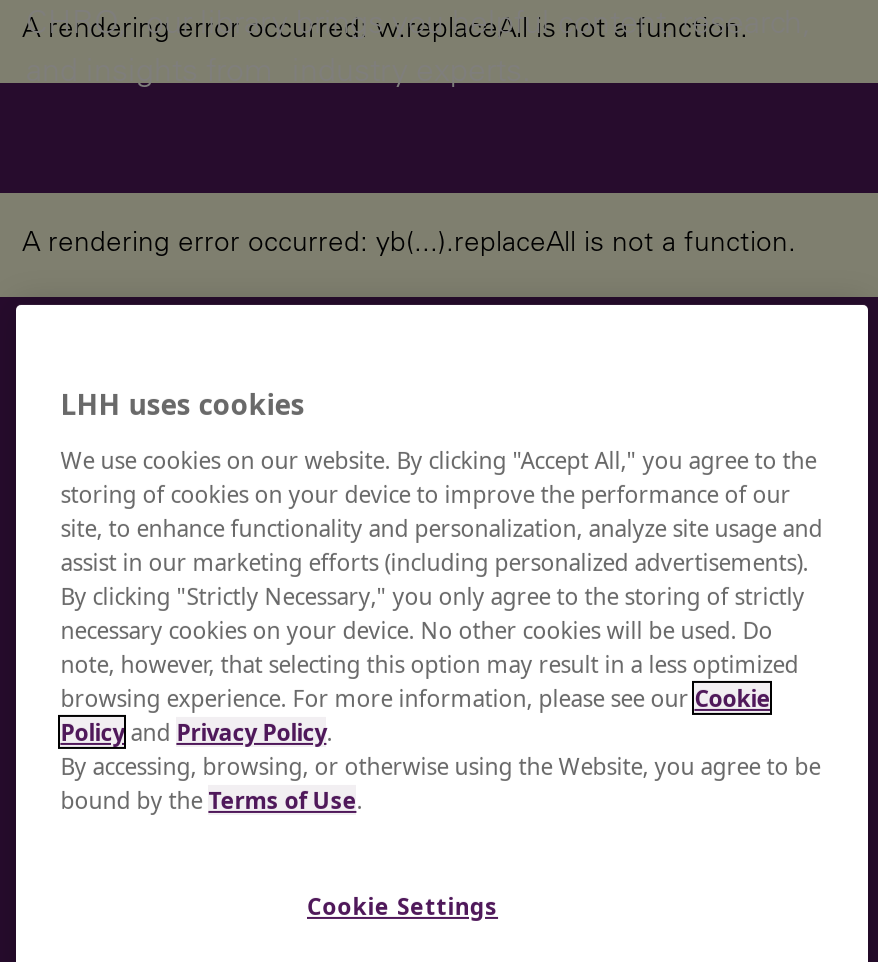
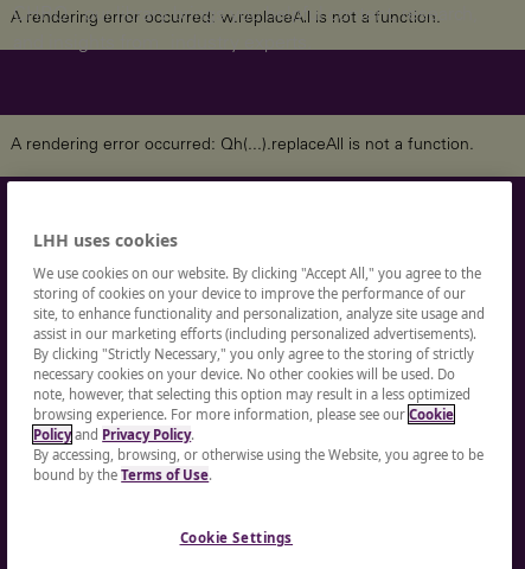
- A rendering error occurred: yb(...).replaceAll is not a function.
+ A rendering error occurred: Qh(...).replaceAll is not a function.
